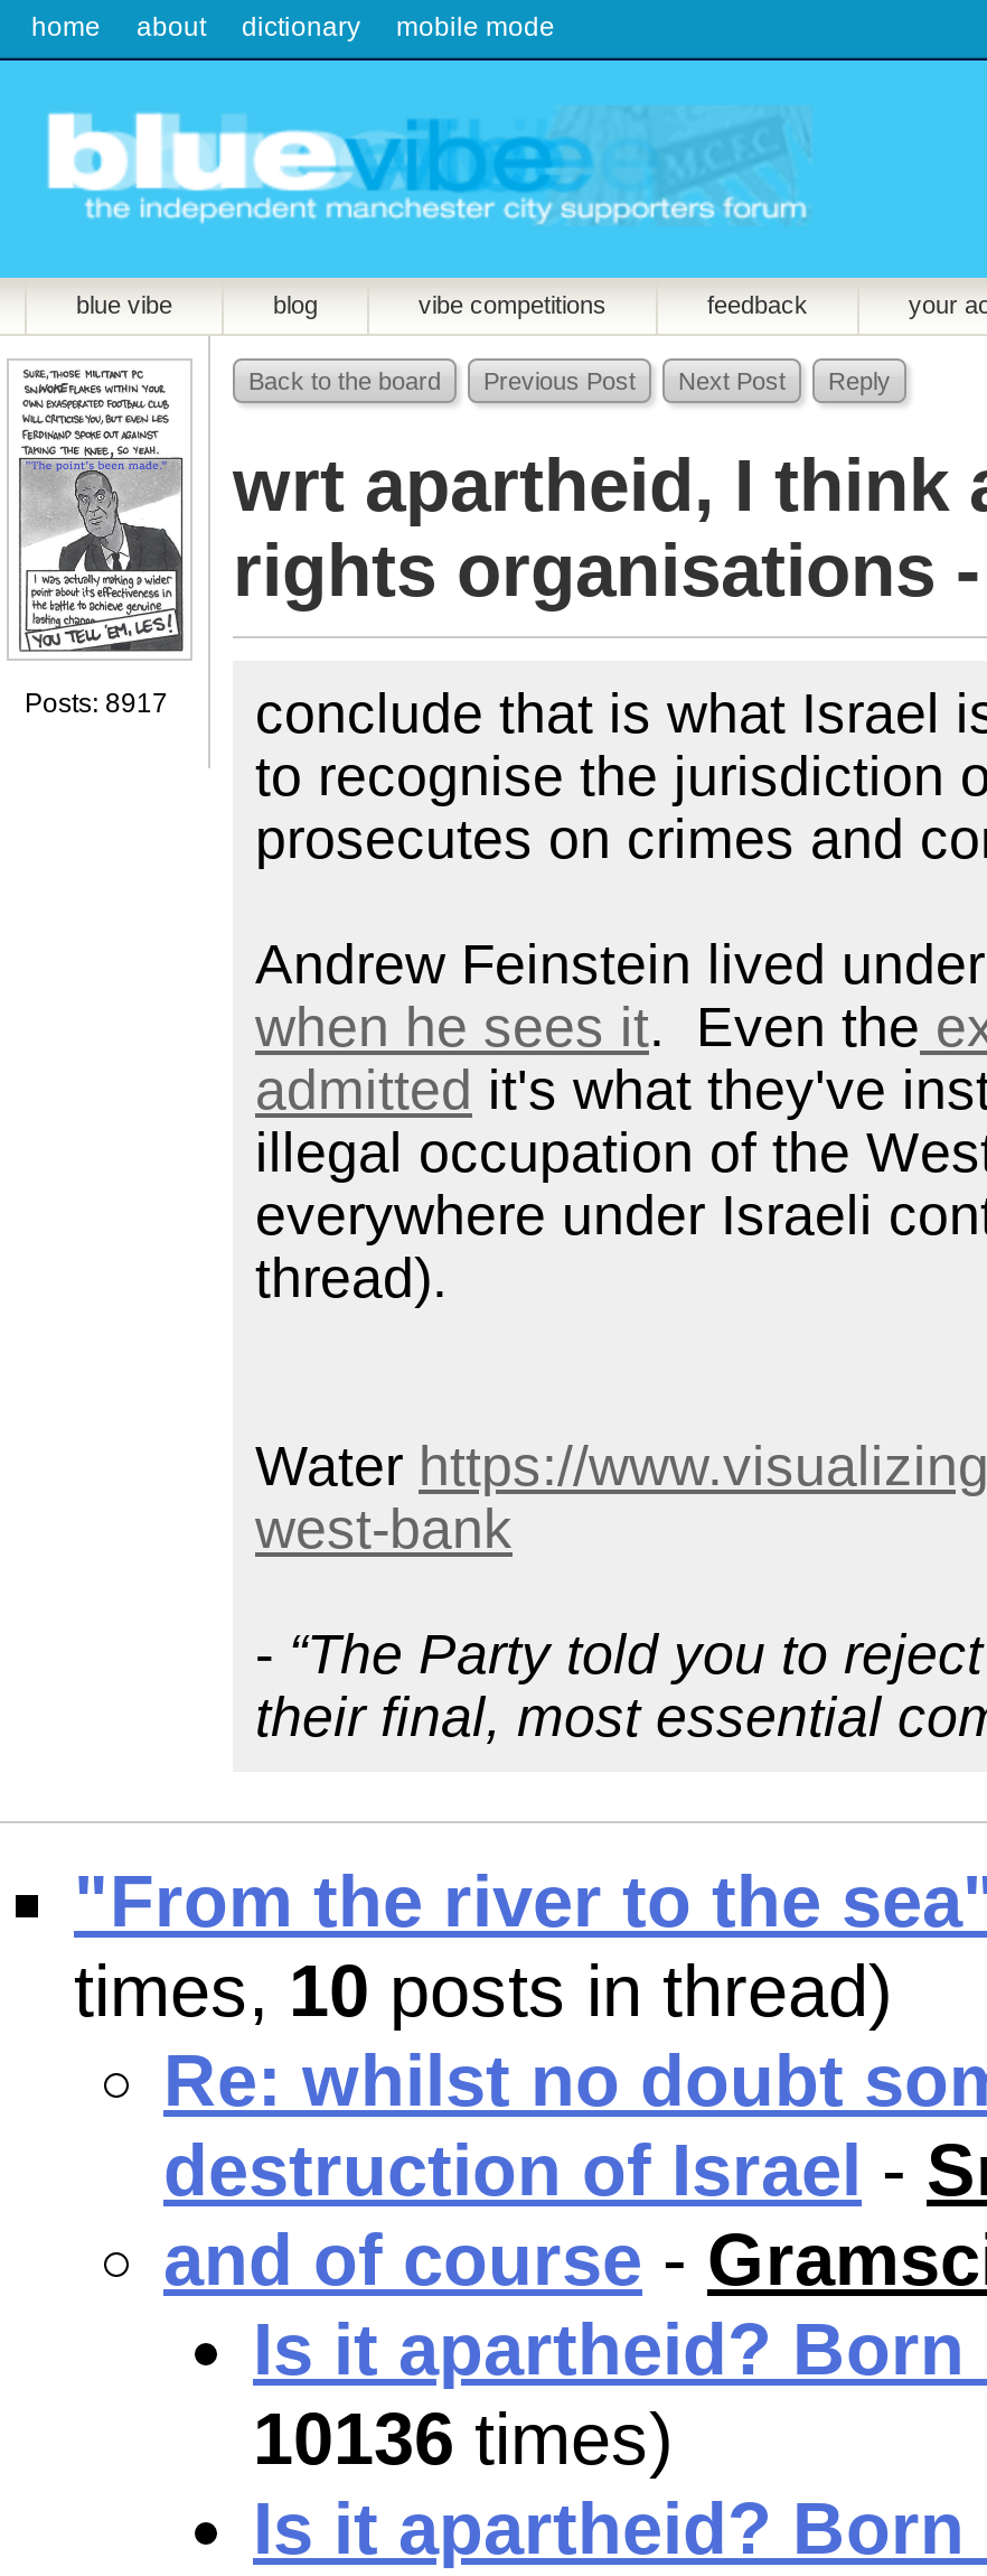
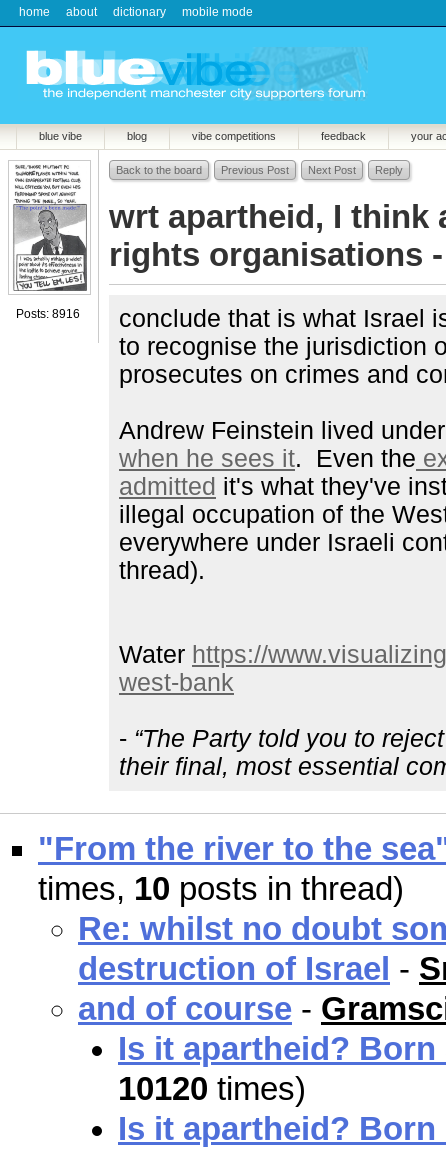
- Posts: 8917
+ Posts: 8916

- 10136 times)
+ 10120 times)
